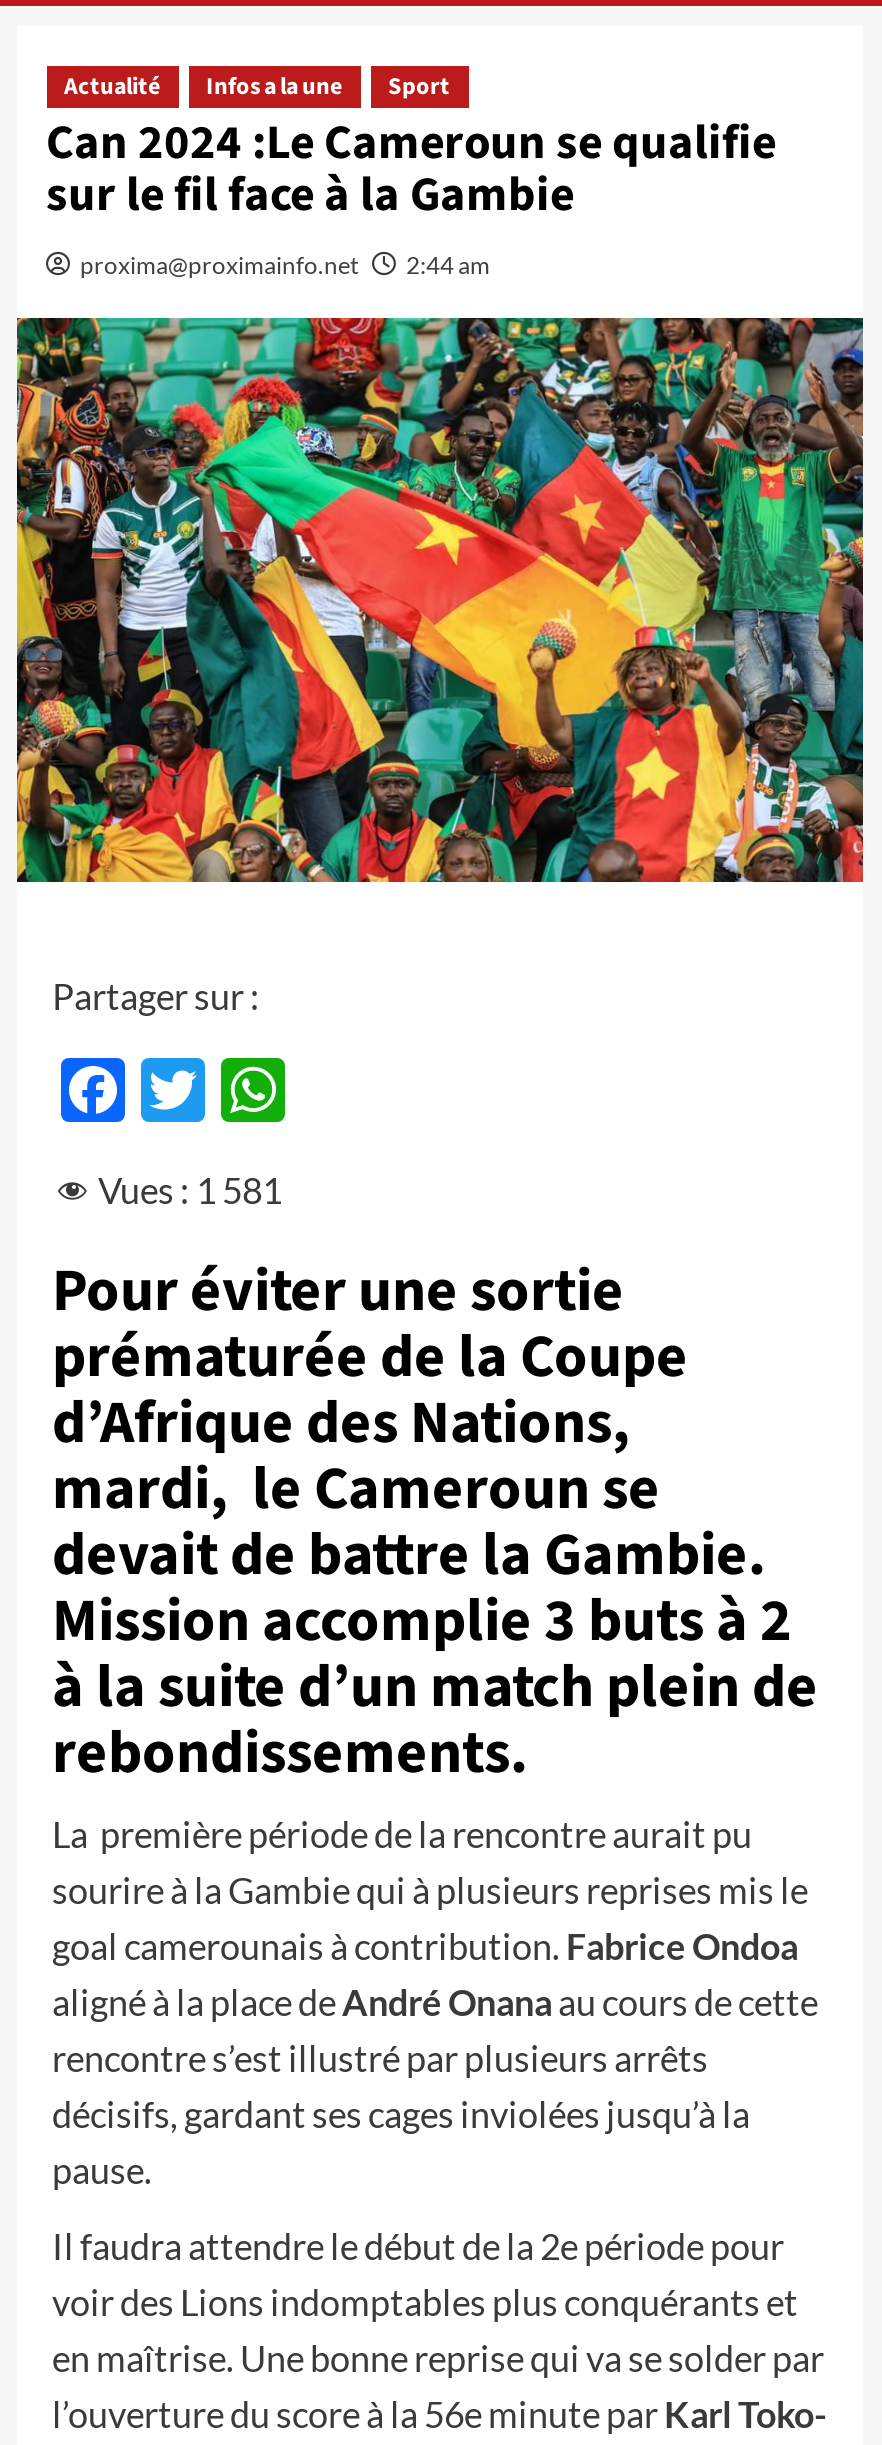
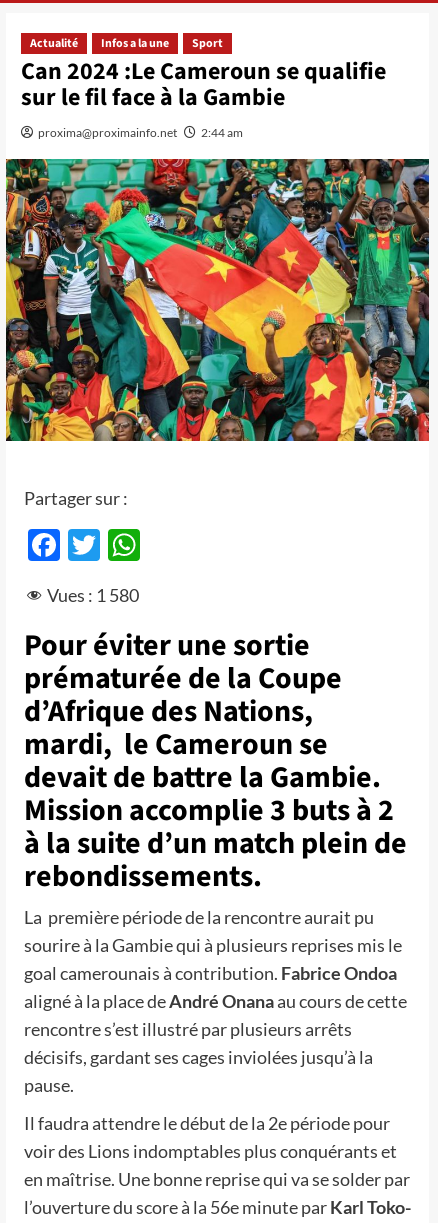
- Vues : 1 581
+ Vues : 1 580
